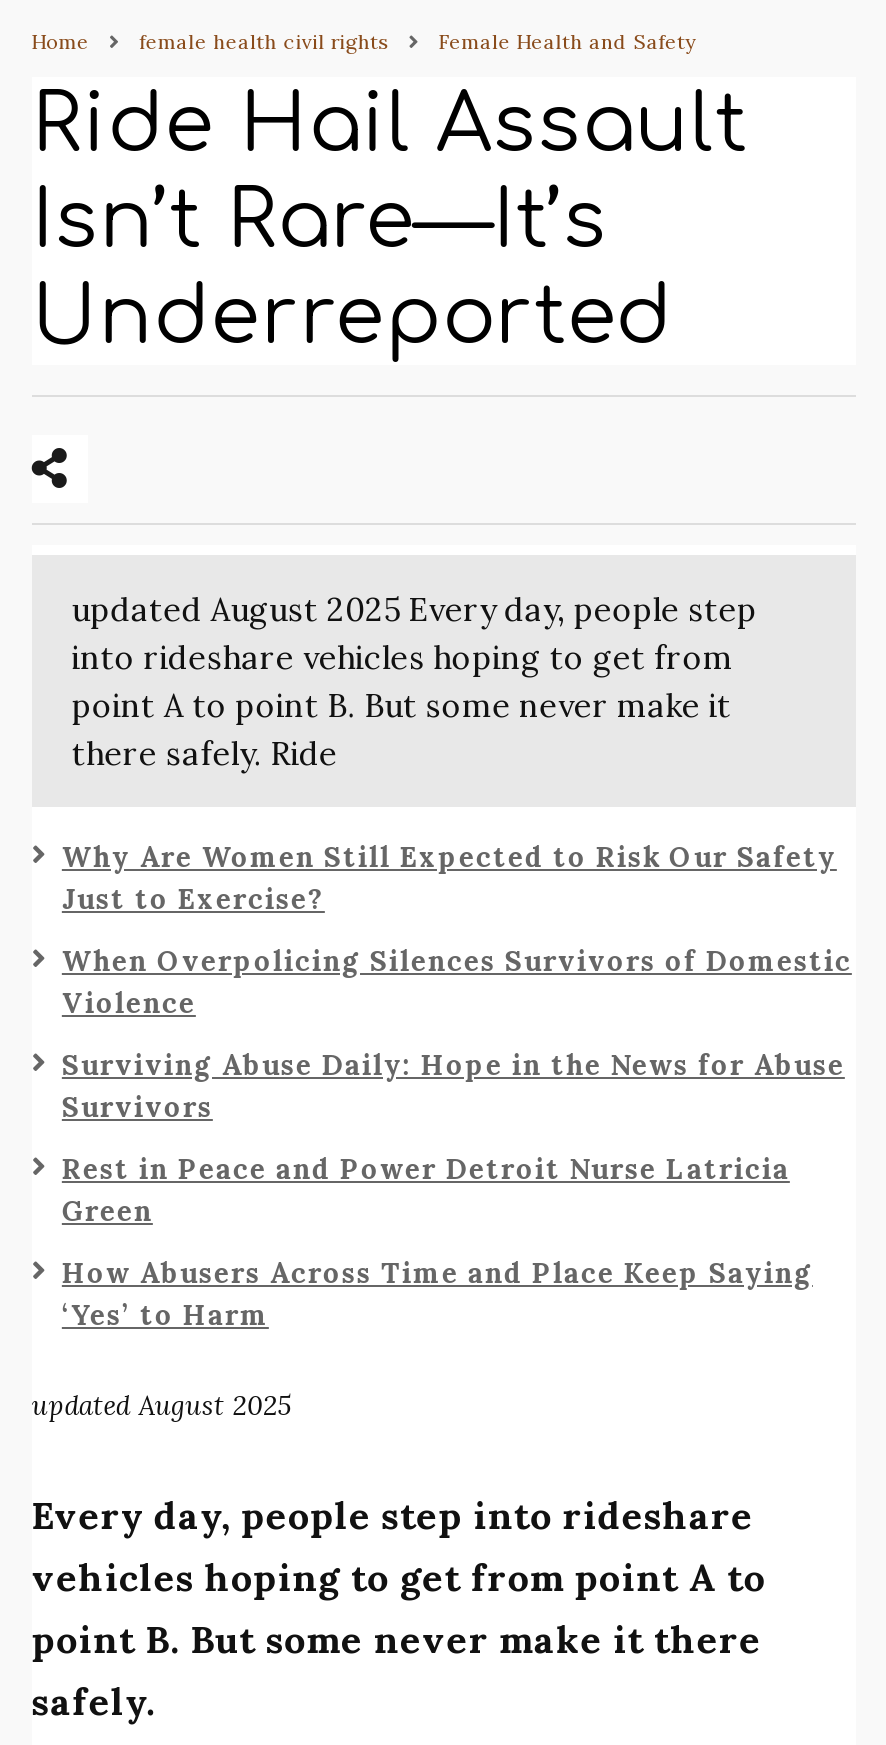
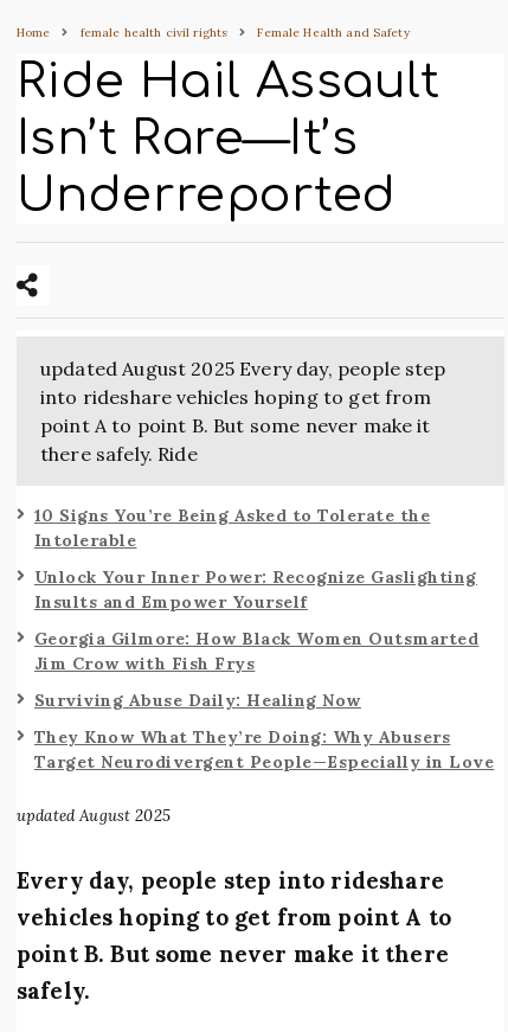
- Why Are Women Still Expected to Risk Our Safety
- Just to Exercise?
+ 10 Signs You’re Being Asked to Tolerate the
+ Intolerable

- When Overpolicing Silences Survivors of Domestic
- Violence
+ Unlock Your Inner Power: Recognize Gaslighting
+ Insults and Empower Yourself

- Surviving Abuse Daily: Hope in the News for Abuse
- Survivors
+ Georgia Gilmore: How Black Women Outsmarted
+ Jim Crow with Fish Frys

- Rest in Peace and Power Detroit Nurse Latricia
- Green
+ Surviving Abuse Daily: Healing Now

- How Abusers Across Time and Place Keep Saying
- ‘Yes’ to Harm
+ They Know What They’re Doing: Why Abusers
+ Target Neurodivergent People—Especially in Love
